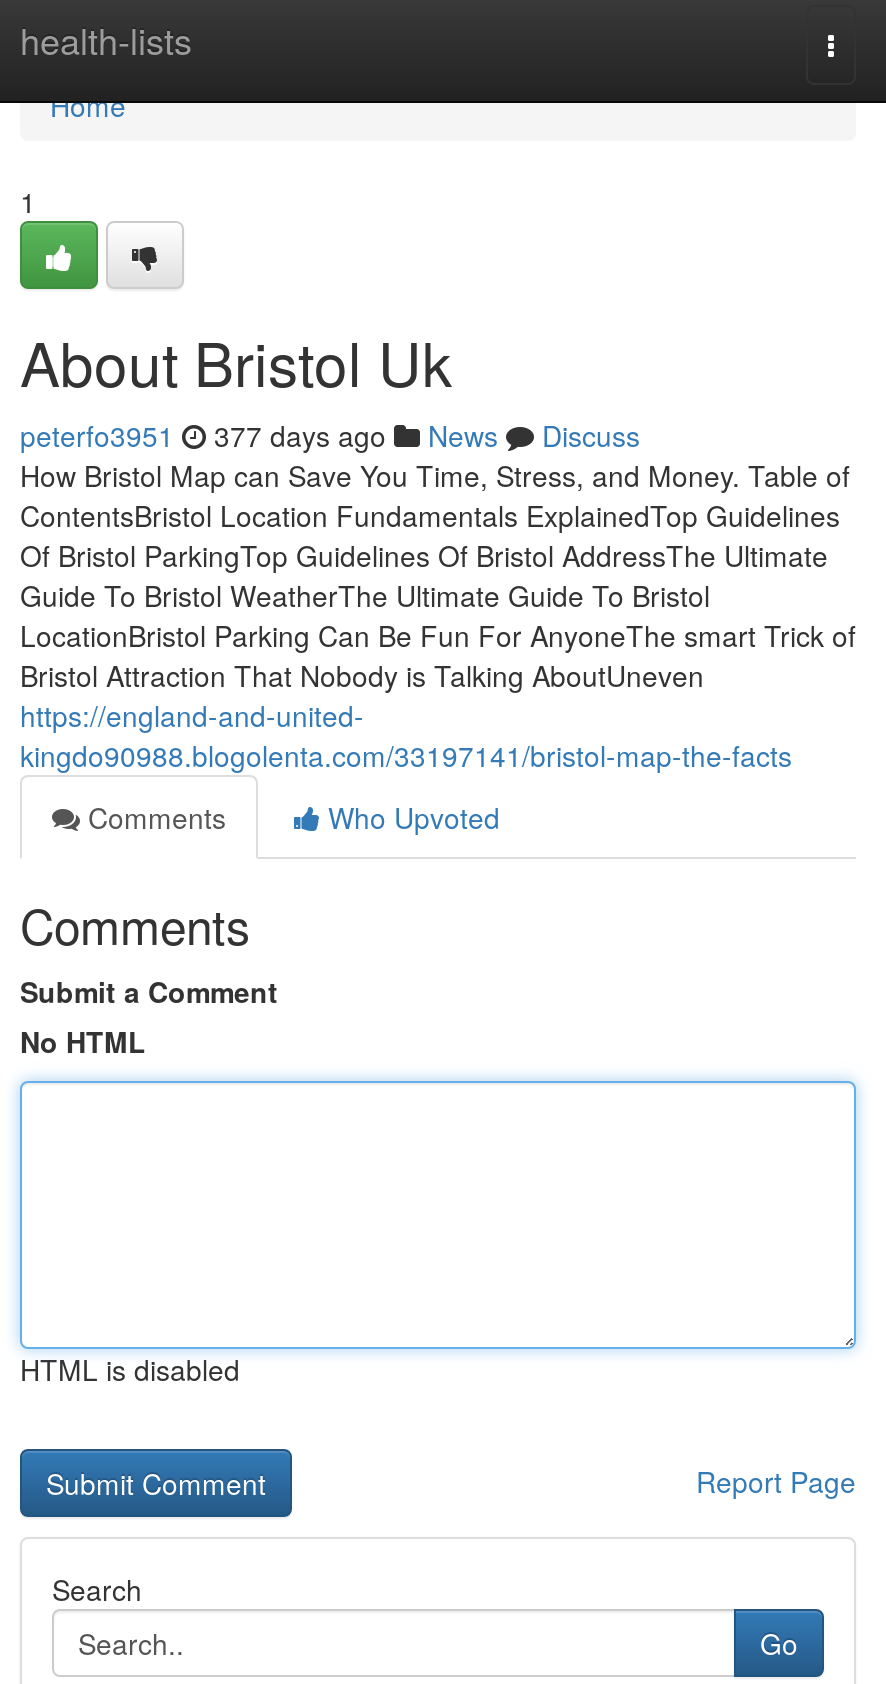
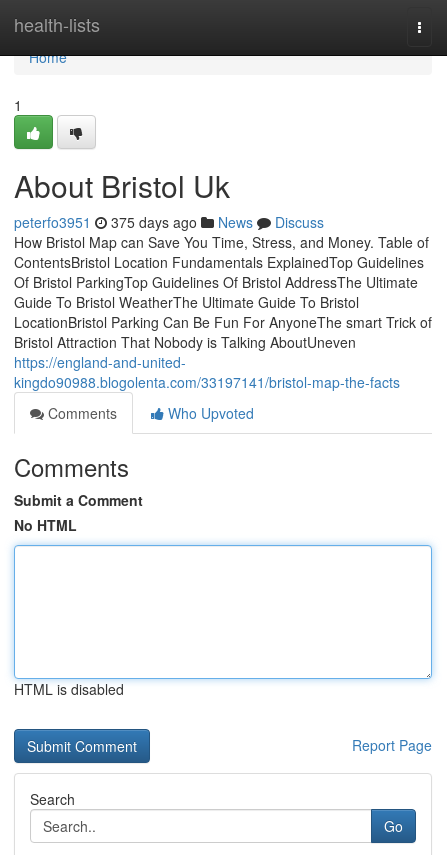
- peterfo3951 377 days ago News Discuss
+ peterfo3951 375 days ago News Discuss
